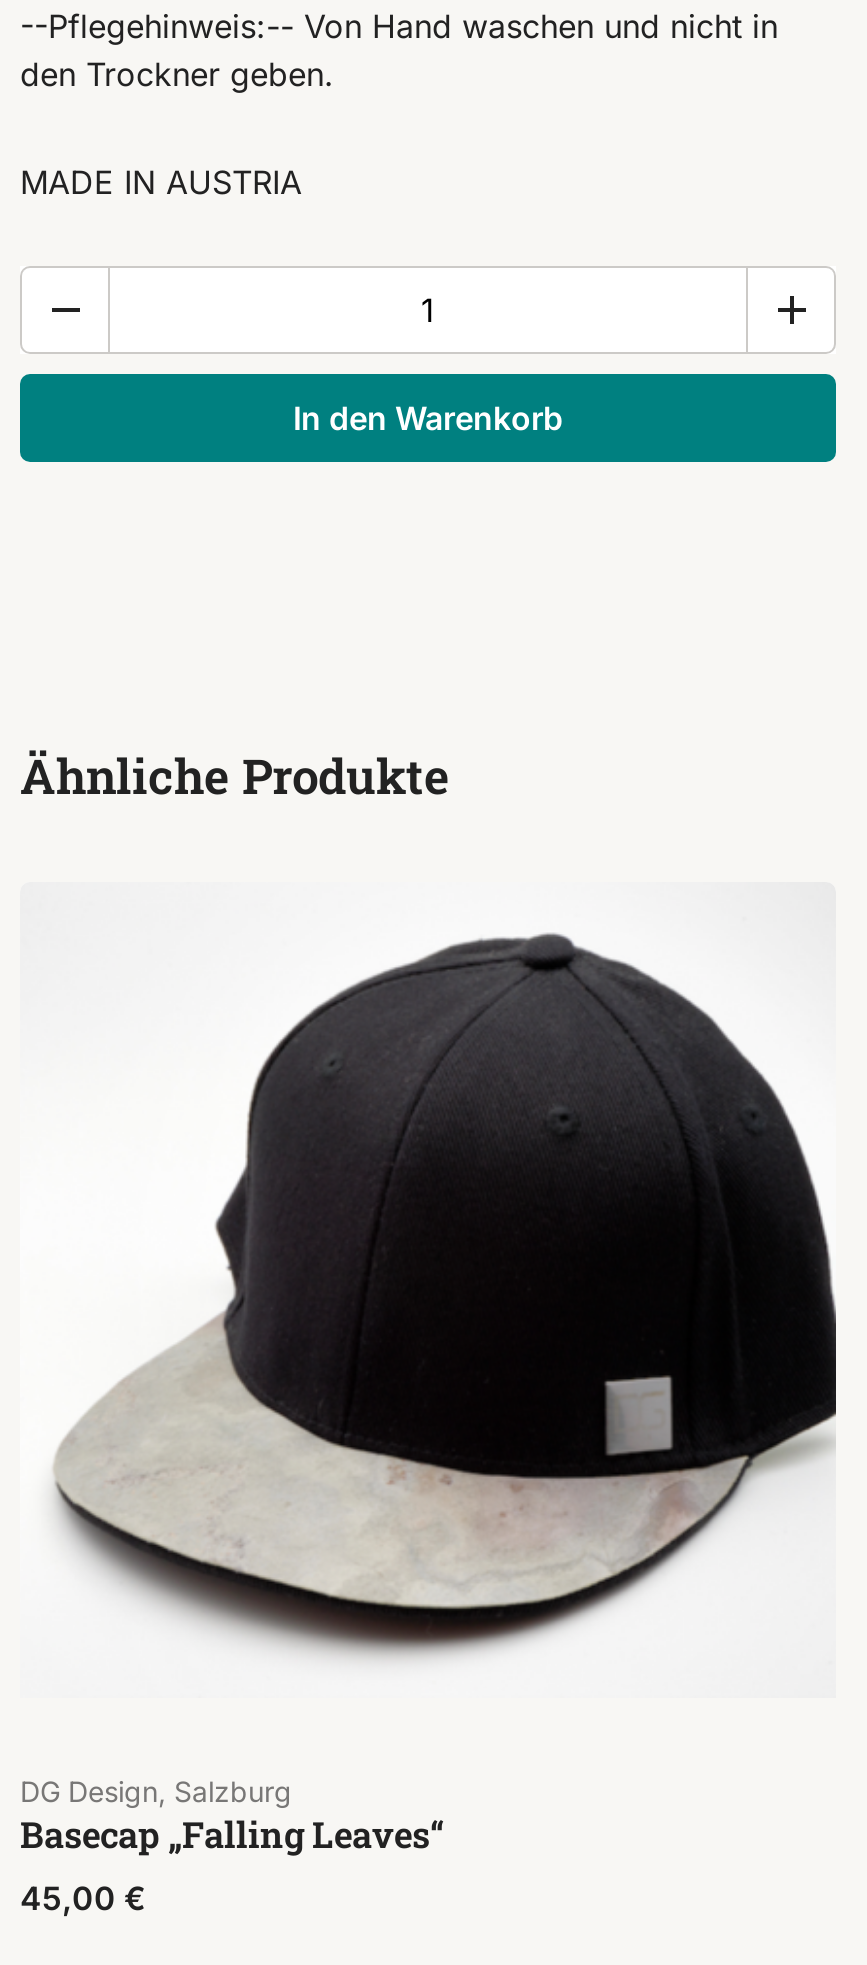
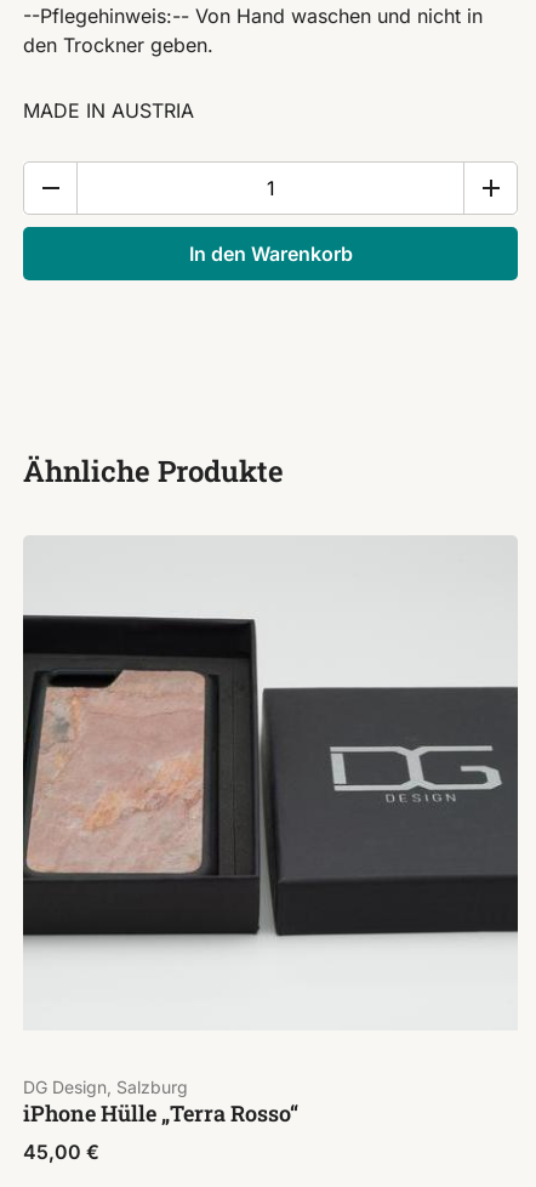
- [image]
+ [image]

- Basecap „Falling Leaves“
+ iPhone Hülle „Terra Rosso“
